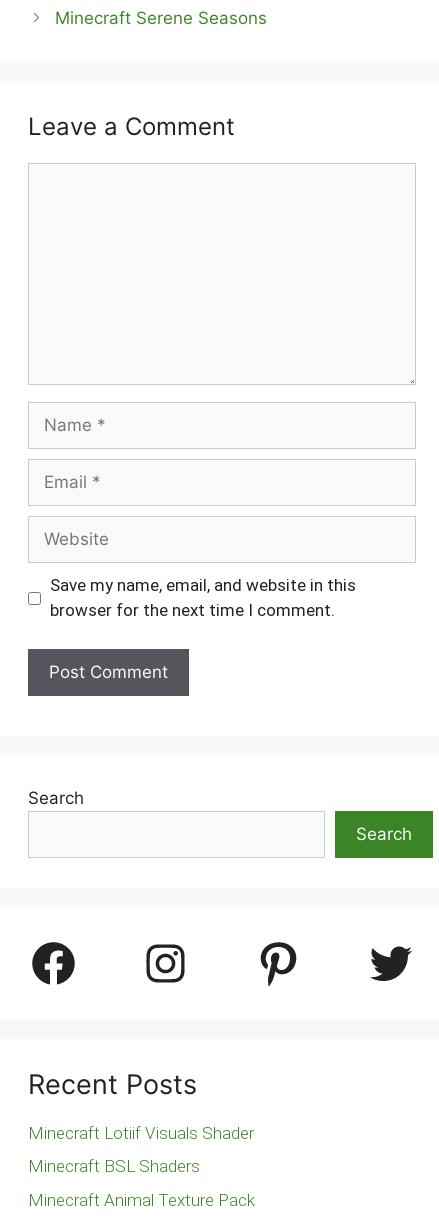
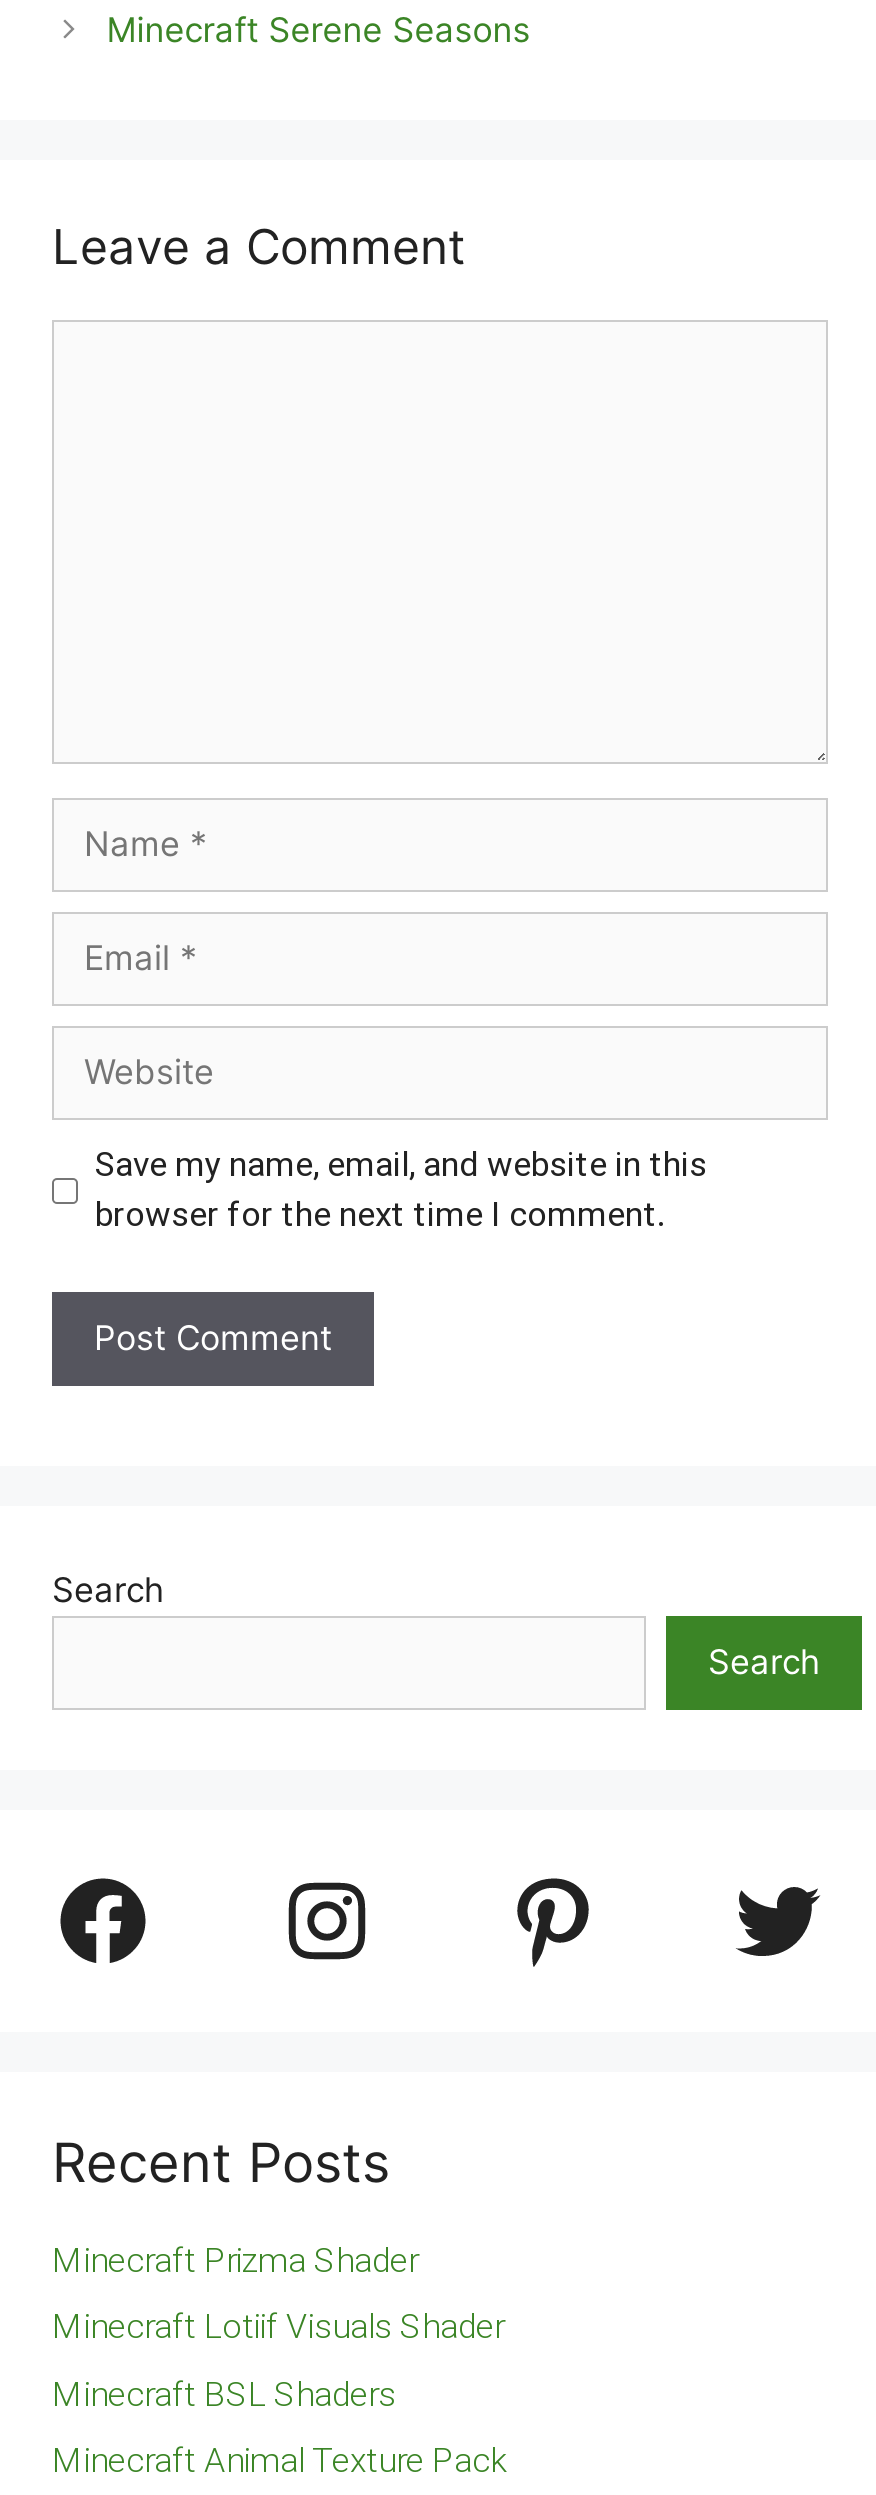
+ Minecraft Prizma Shader
